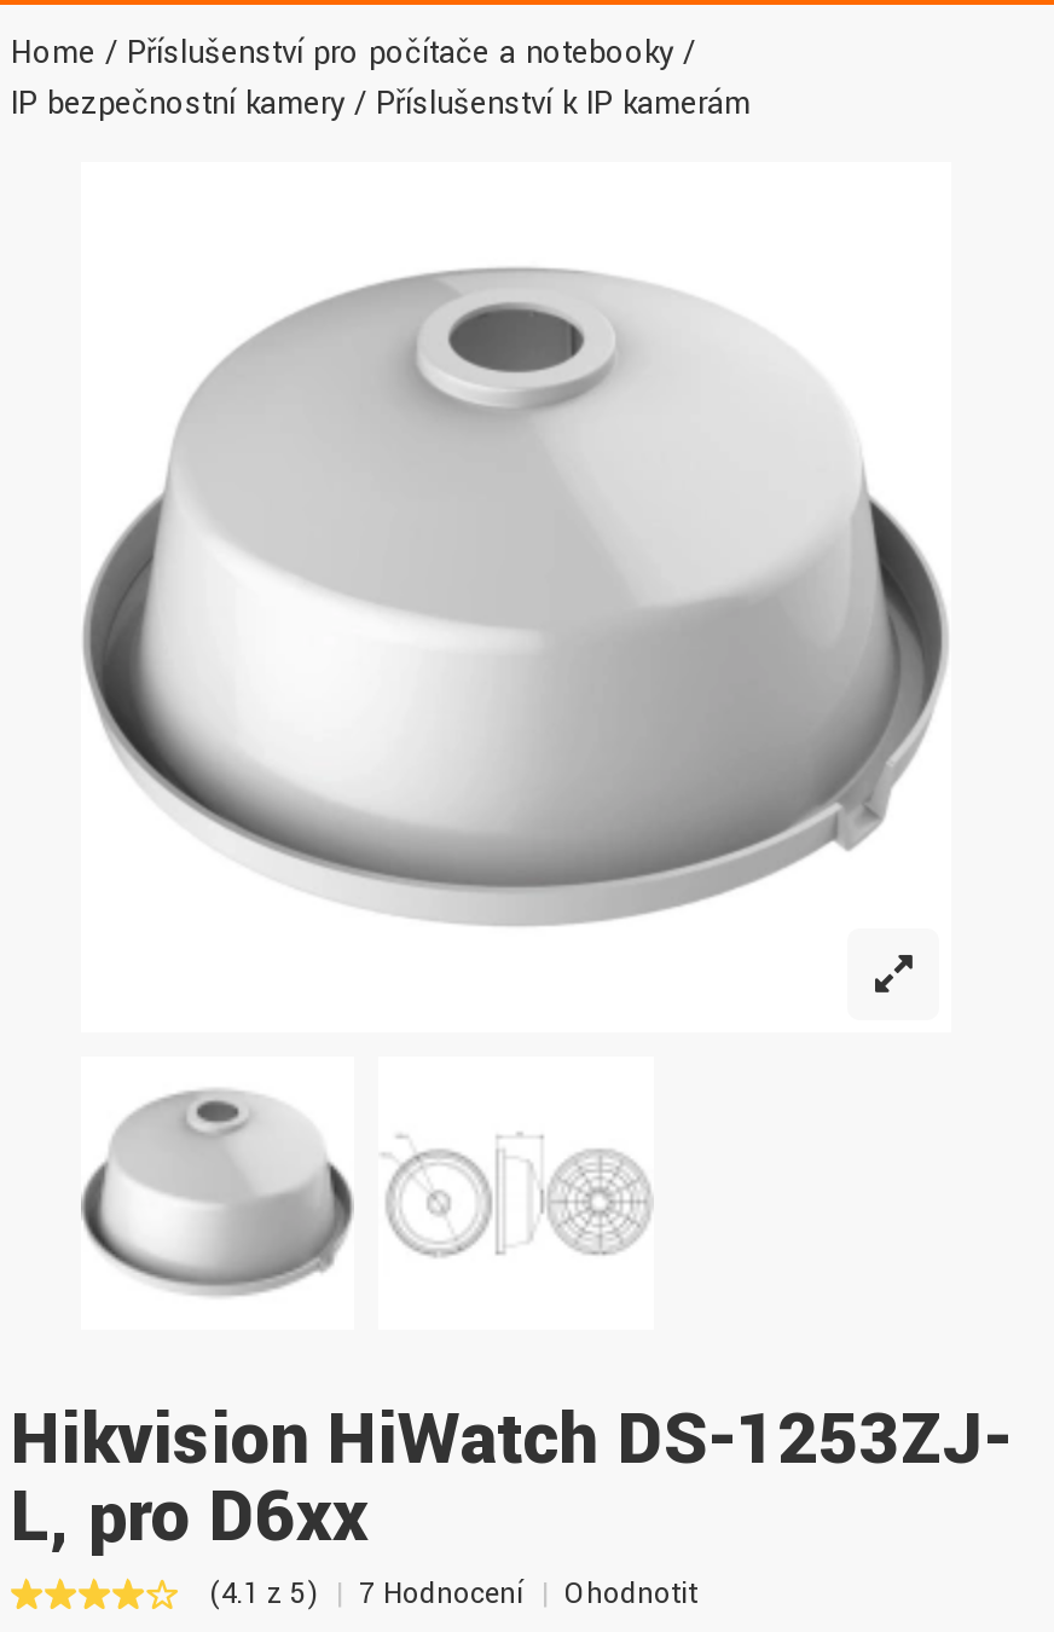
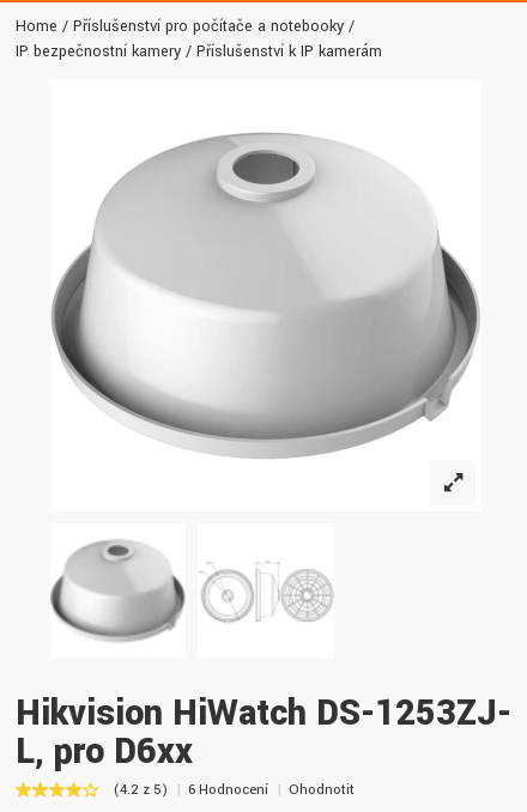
- (4.1 z 5)
+ (4.2 z 5)

- 7 Hodnocení
+ 6 Hodnocení
